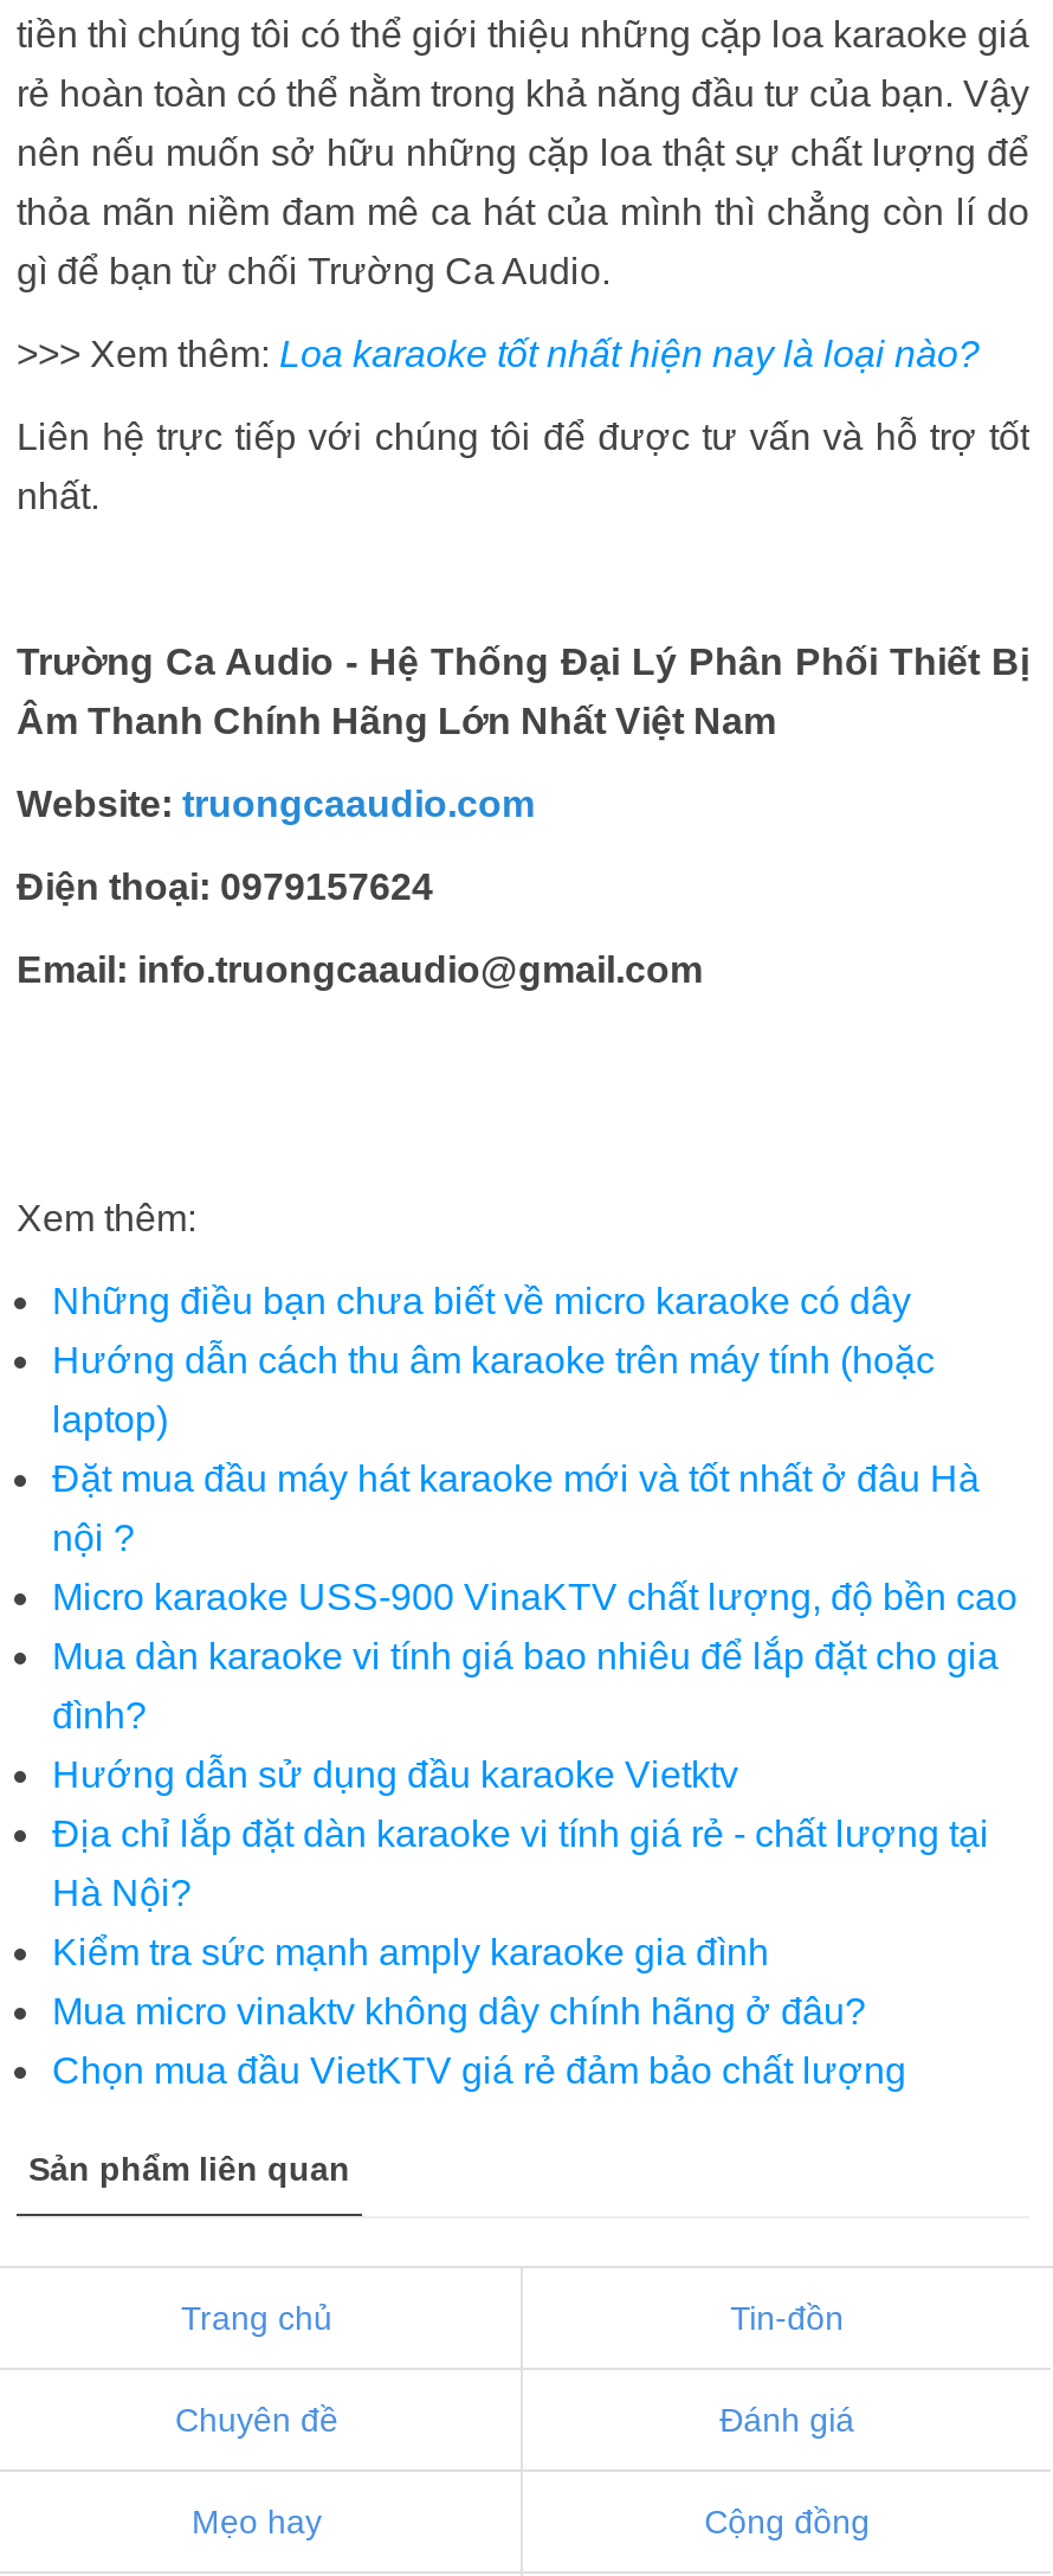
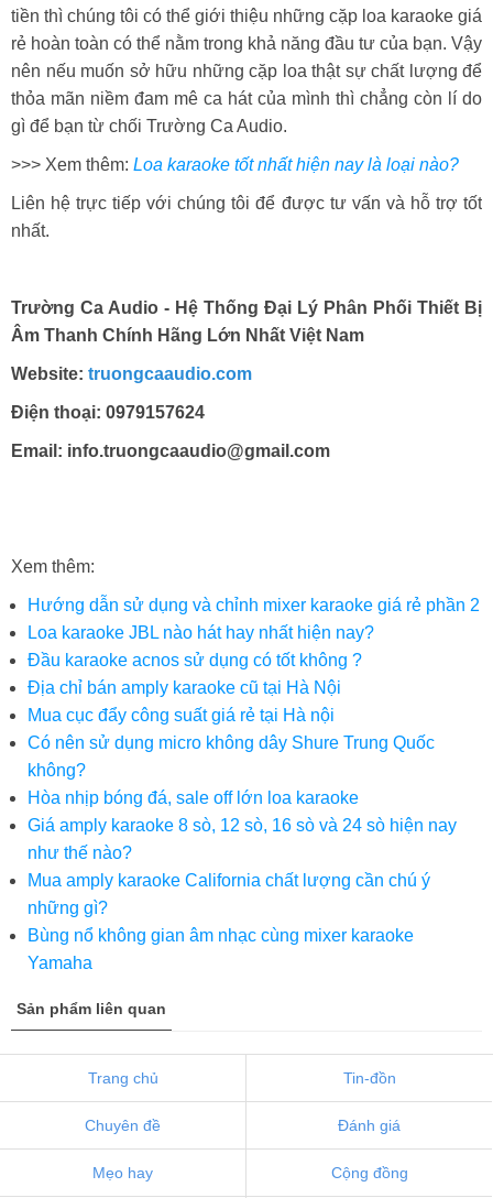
- Những điều bạn chưa biết về micro karaoke có dây
+ Hướng dẫn sử dụng và chỉnh mixer karaoke giá rẻ phần 2

- Hướng dẫn cách thu âm karaoke trên máy tính (hoặc
+ Loa karaoke JBL nào hát hay nhất hiện nay?

- laptop)
+ Đầu karaoke acnos sử dụng có tốt không ?

- Đặt mua đầu máy hát karaoke mới và tốt nhất ở đâu Hà
+ Địa chỉ bán amply karaoke cũ tại Hà Nội

- nội ?
+ Mua cục đẩy công suất giá rẻ tại Hà nội

- Micro karaoke USS-900 VinaKTV chất lượng, độ bền cao
+ Có nên sử dụng micro không dây Shure Trung Quốc

- Mua dàn karaoke vi tính giá bao nhiêu để lắp đặt cho gia
+ không?

- đình?
+ Hòa nhịp bóng đá, sale off lớn loa karaoke

- Hướng dẫn sử dụng đầu karaoke Vietktv
+ Giá amply karaoke 8 sò, 12 sò, 16 sò và 24 sò hiện nay

- Địa chỉ lắp đặt dàn karaoke vi tính giá rẻ - chất lượng tại
+ như thế nào?

- Hà Nội?
+ Mua amply karaoke California chất lượng cần chú ý

- Kiểm tra sức mạnh amply karaoke gia đình
+ những gì?

- Mua micro vinaktv không dây chính hãng ở đâu?
+ Bùng nổ không gian âm nhạc cùng mixer karaoke

- Chọn mua đầu VietKTV giá rẻ đảm bảo chất lượng
+ Yamaha
